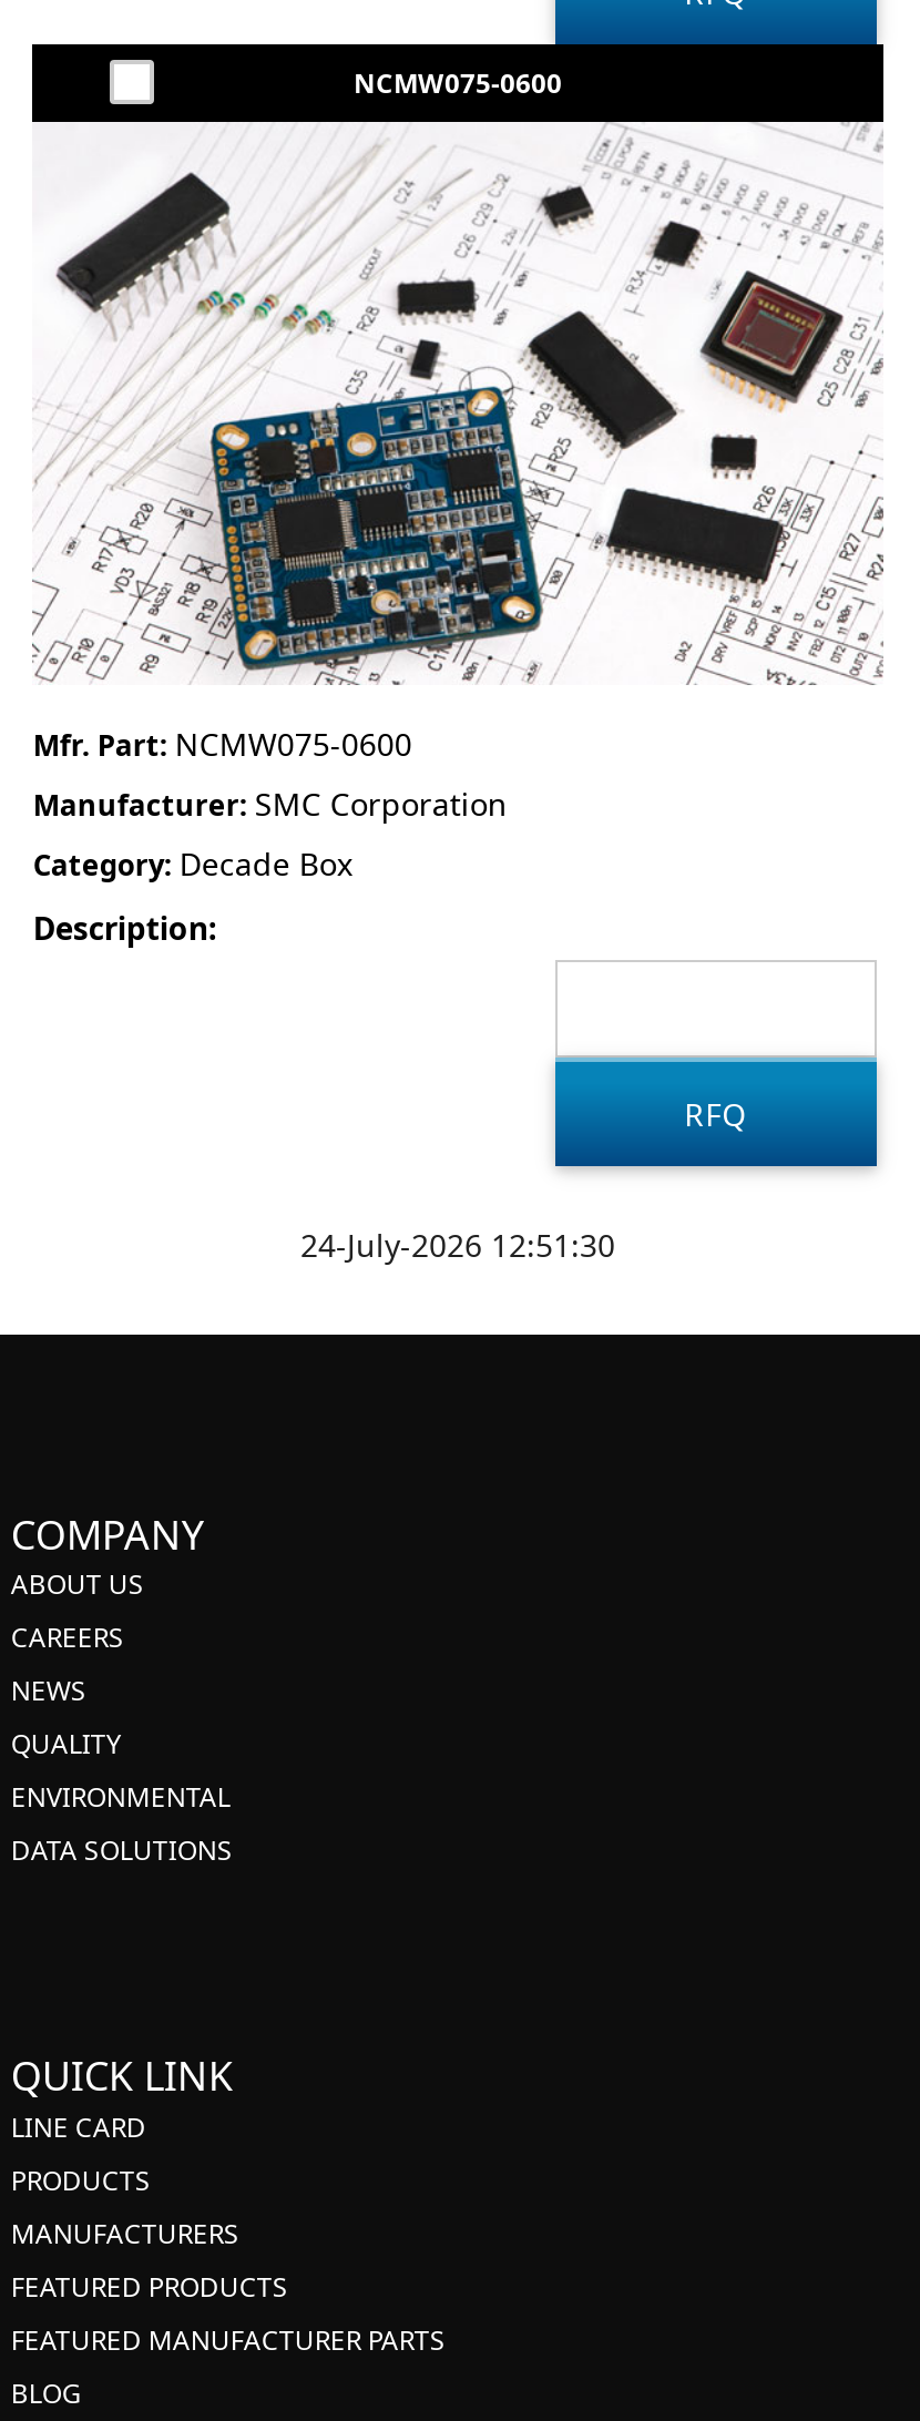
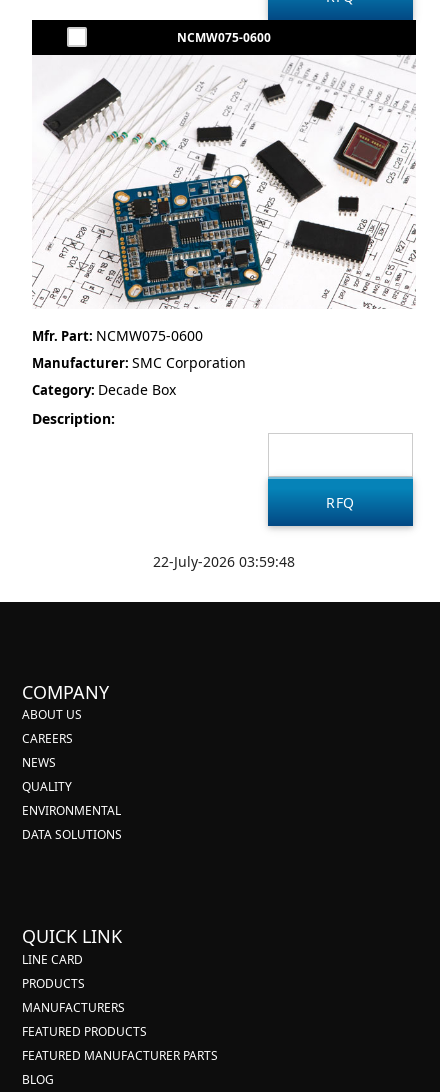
- 24-July-2026 12:51:30
+ 22-July-2026 03:59:48
